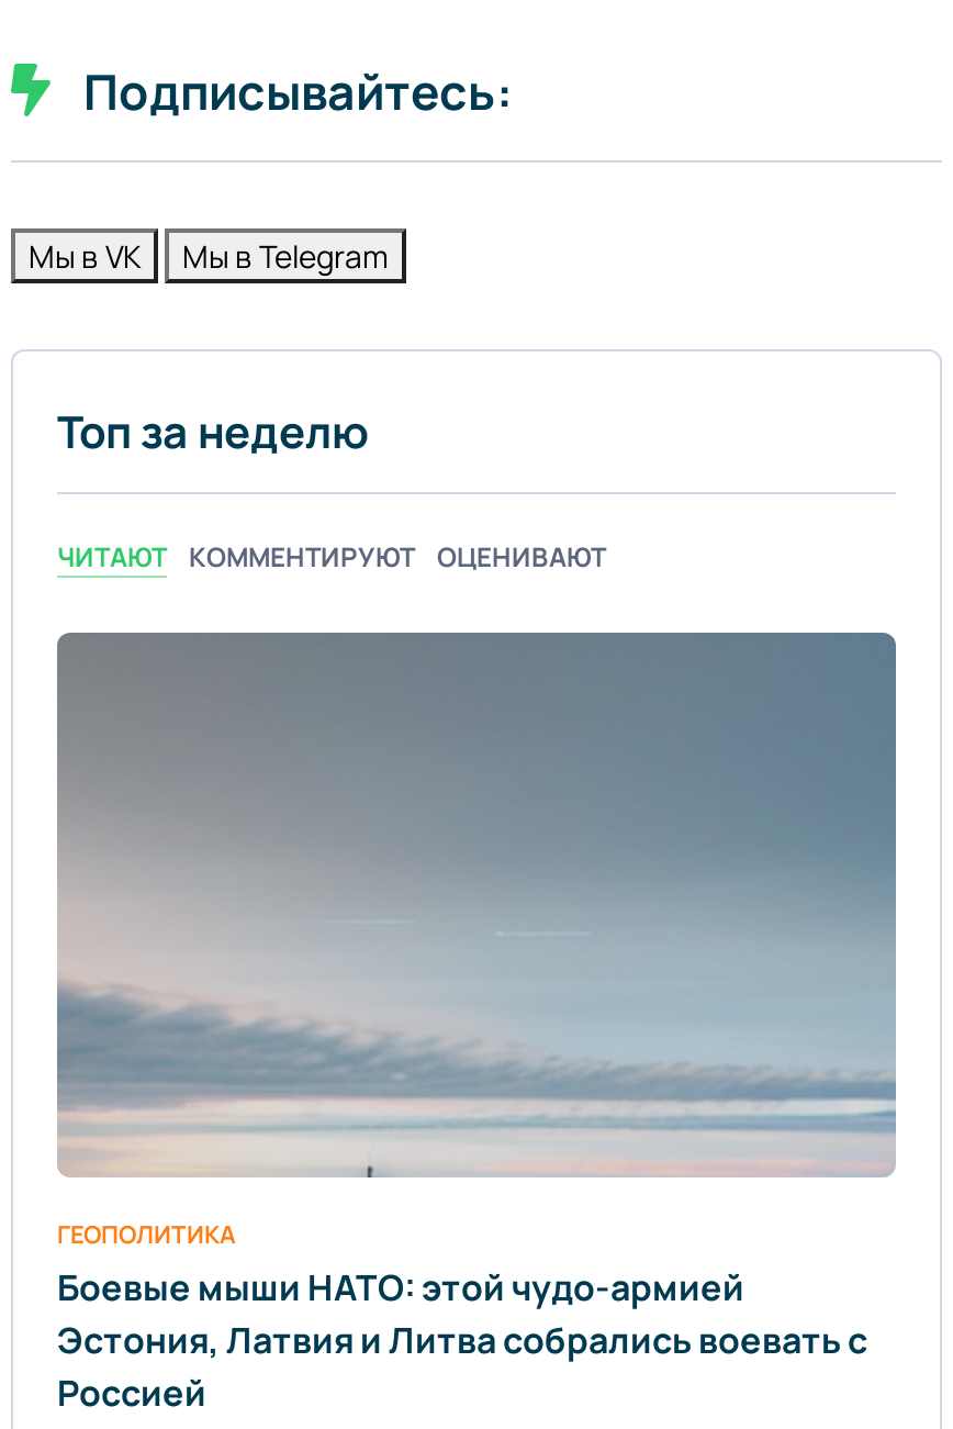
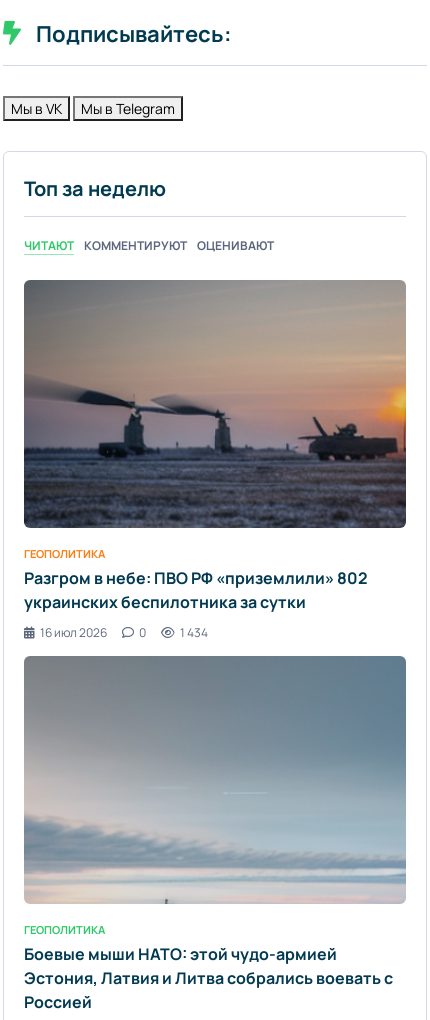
- [image]
+ [image]

+ Разгром в небе: ПВО РФ «приземлили» 802
+ украинских беспилотника за сутки
+ 16 июл 2026
+ 0
+ 1 434

+ ГЕОПОЛИТИКА
